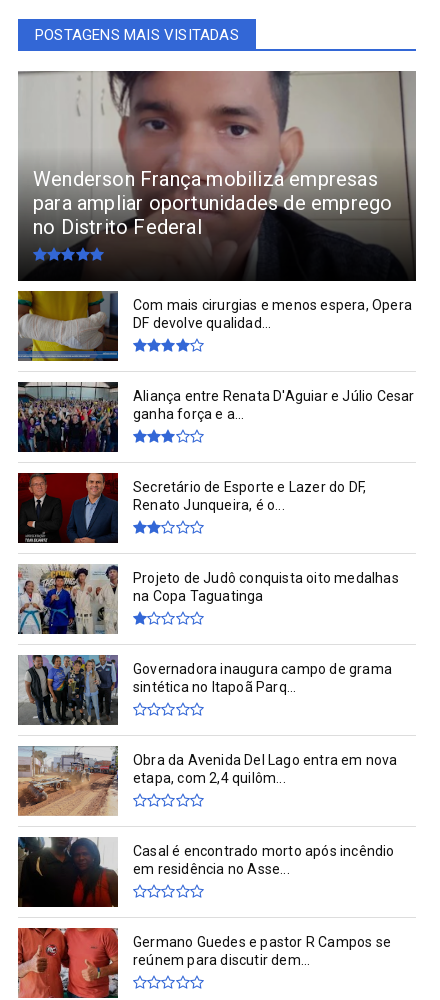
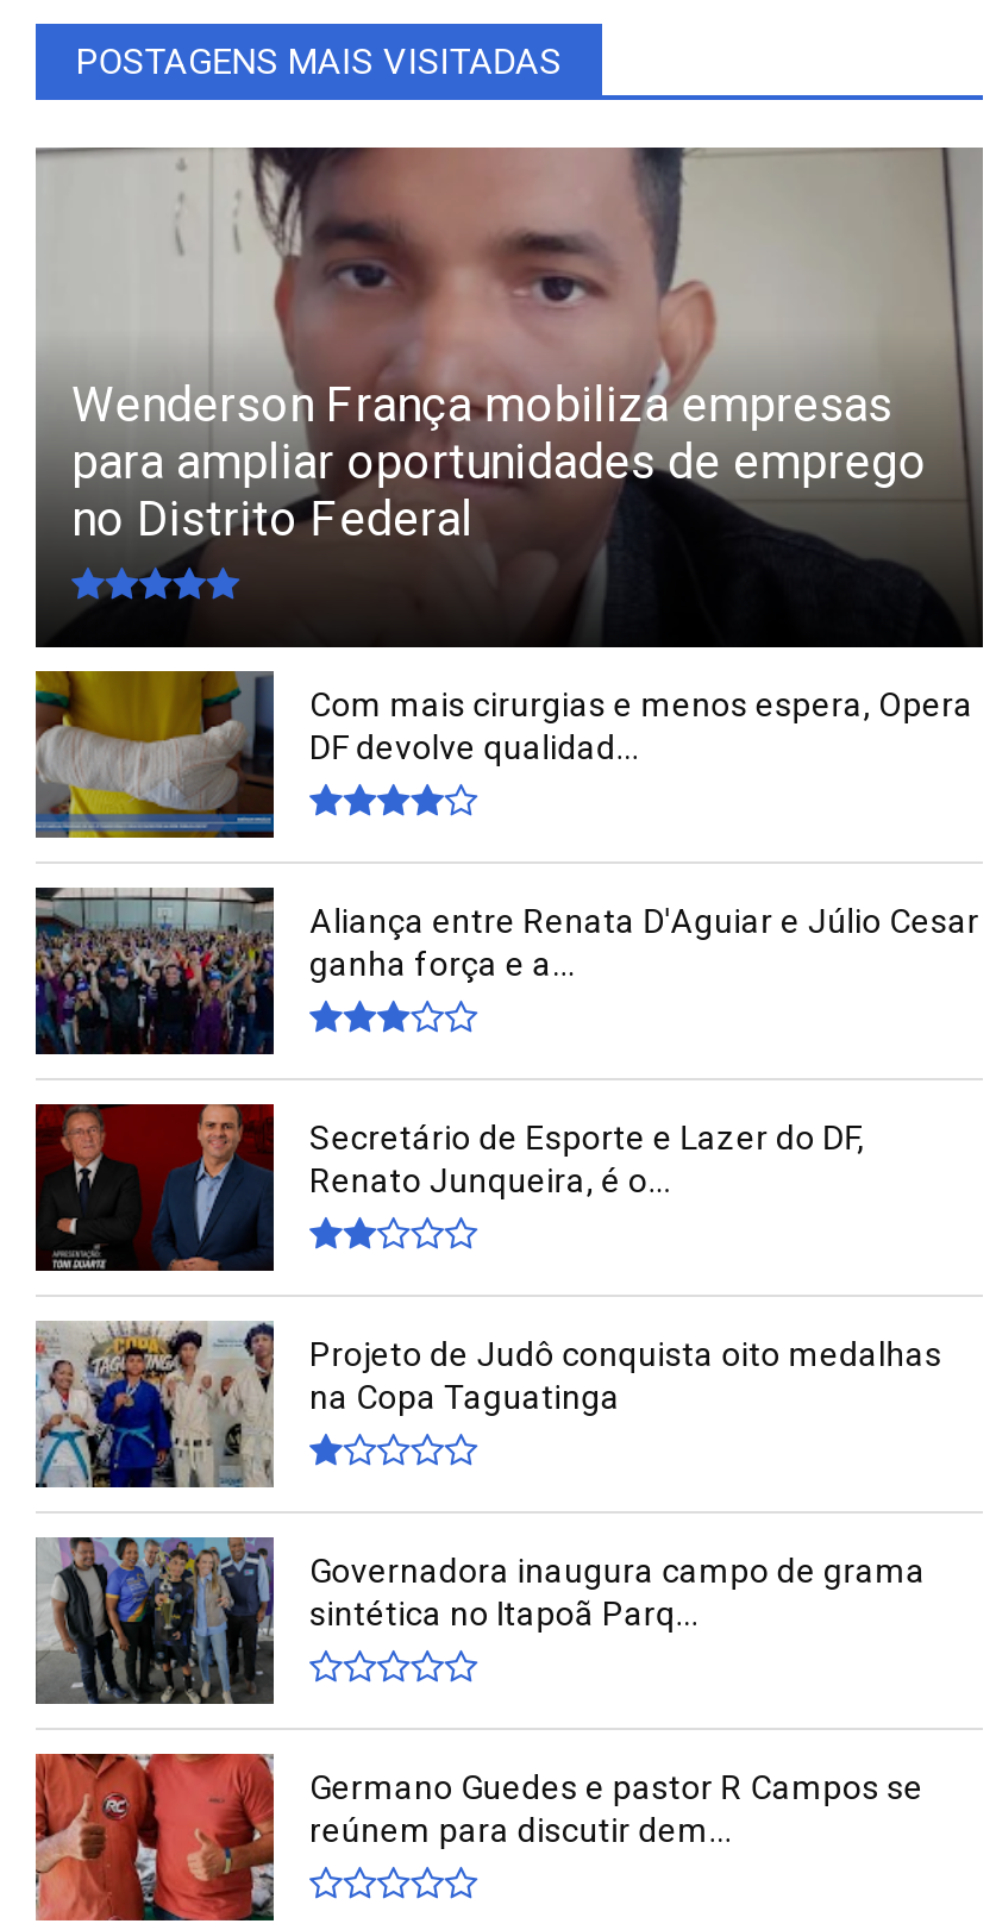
- [image]
- Obra da Avenida Del Lago entra em nova
- etapa, com 2,4 quilôm...

- [image]
- Casal é encontrado morto após incêndio
- em residência no Asse...
